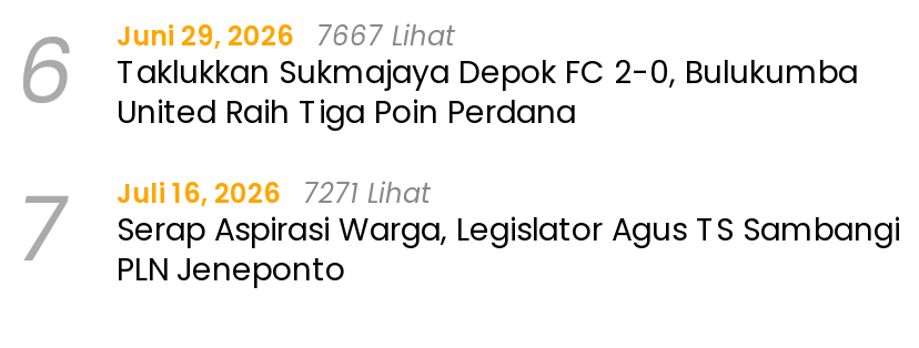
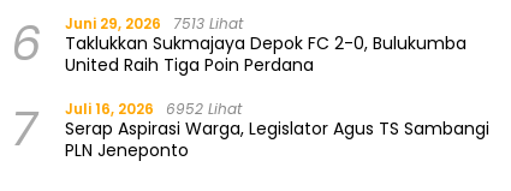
- 6 Juni 29, 2026 7667 Lihat Taklukkan Sukmajaya Depok FC 2-0, Bulukumba United Raih Tiga Poin Perdana
+ 6 Juni 29, 2026 7513 Lihat Taklukkan Sukmajaya Depok FC 2-0, Bulukumba United Raih Tiga Poin Perdana

- 7 Juli 16, 2026 7271 Lihat Serap Aspirasi Warga, Legislator Agus TS Sambangi PLN Jeneponto
+ 7 Juli 16, 2026 6952 Lihat Serap Aspirasi Warga, Legislator Agus TS Sambangi PLN Jeneponto
